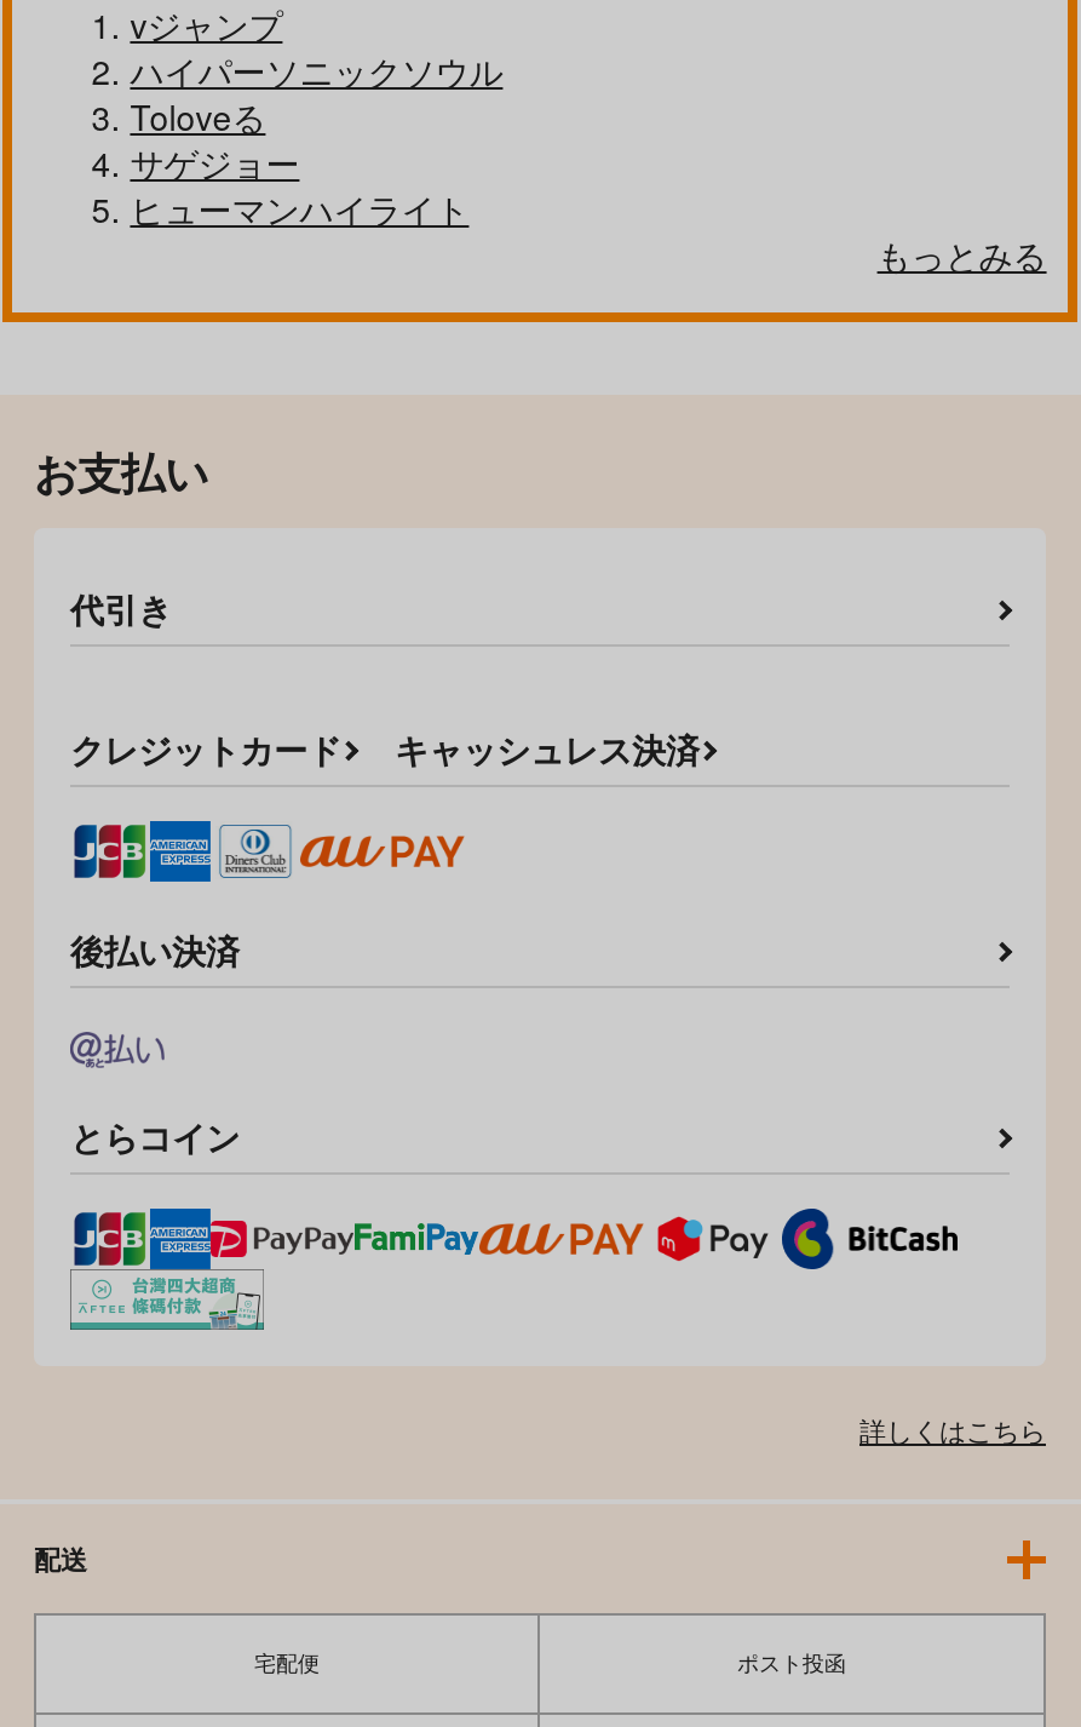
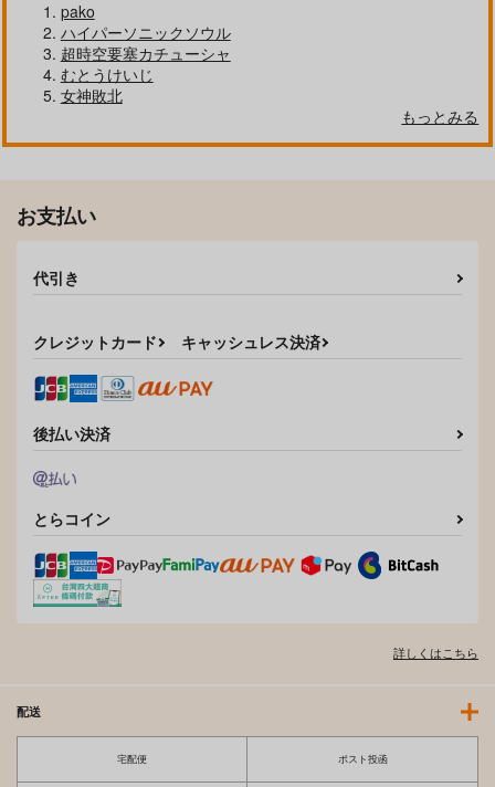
- vジャンプ
+ pako

- Toloveる
- サゲジョー
- ヒューマンハイライト
+ 超時空要塞カチューシャ
+ むとうけいじ
+ 女神敗北
